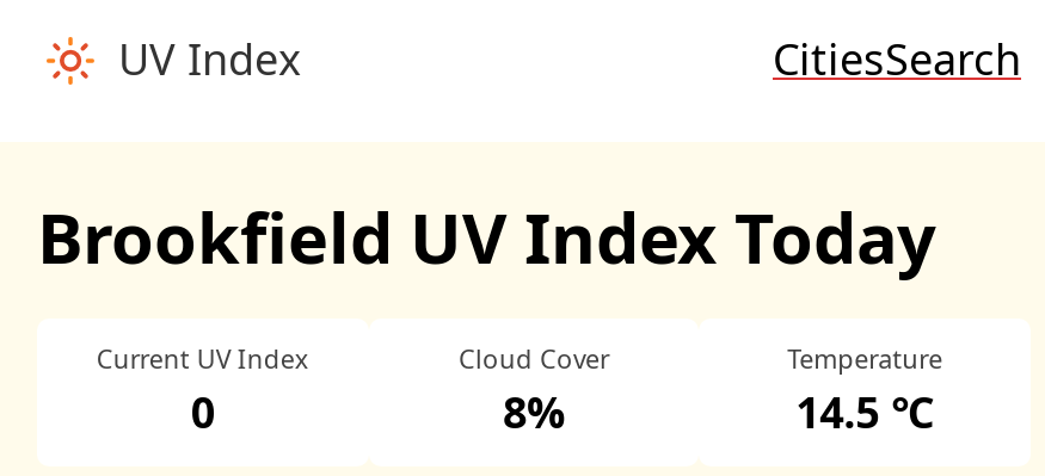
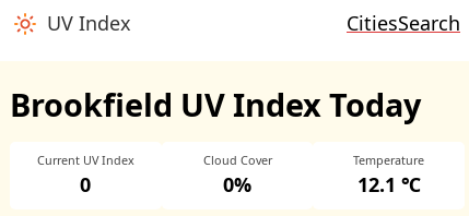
- 8%
+ 0%

- 14.5 ℃
+ 12.1 ℃
